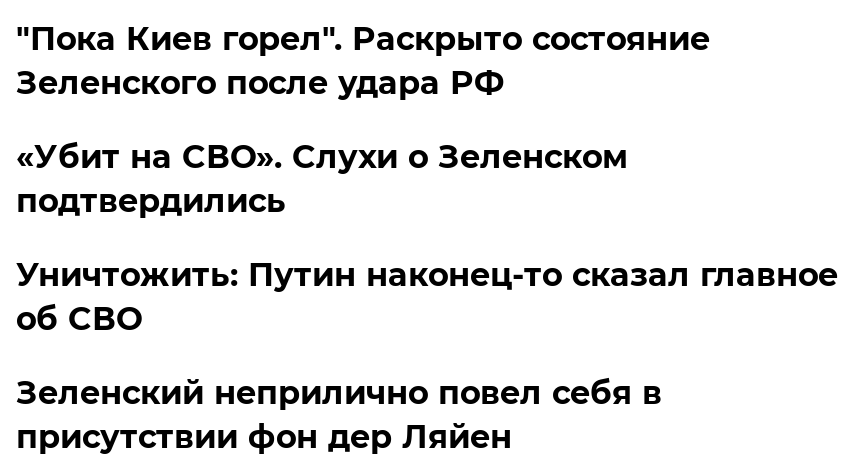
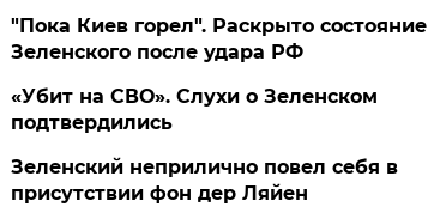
- Уничтожить: Путин наконец-то сказал главное
- об СВО
